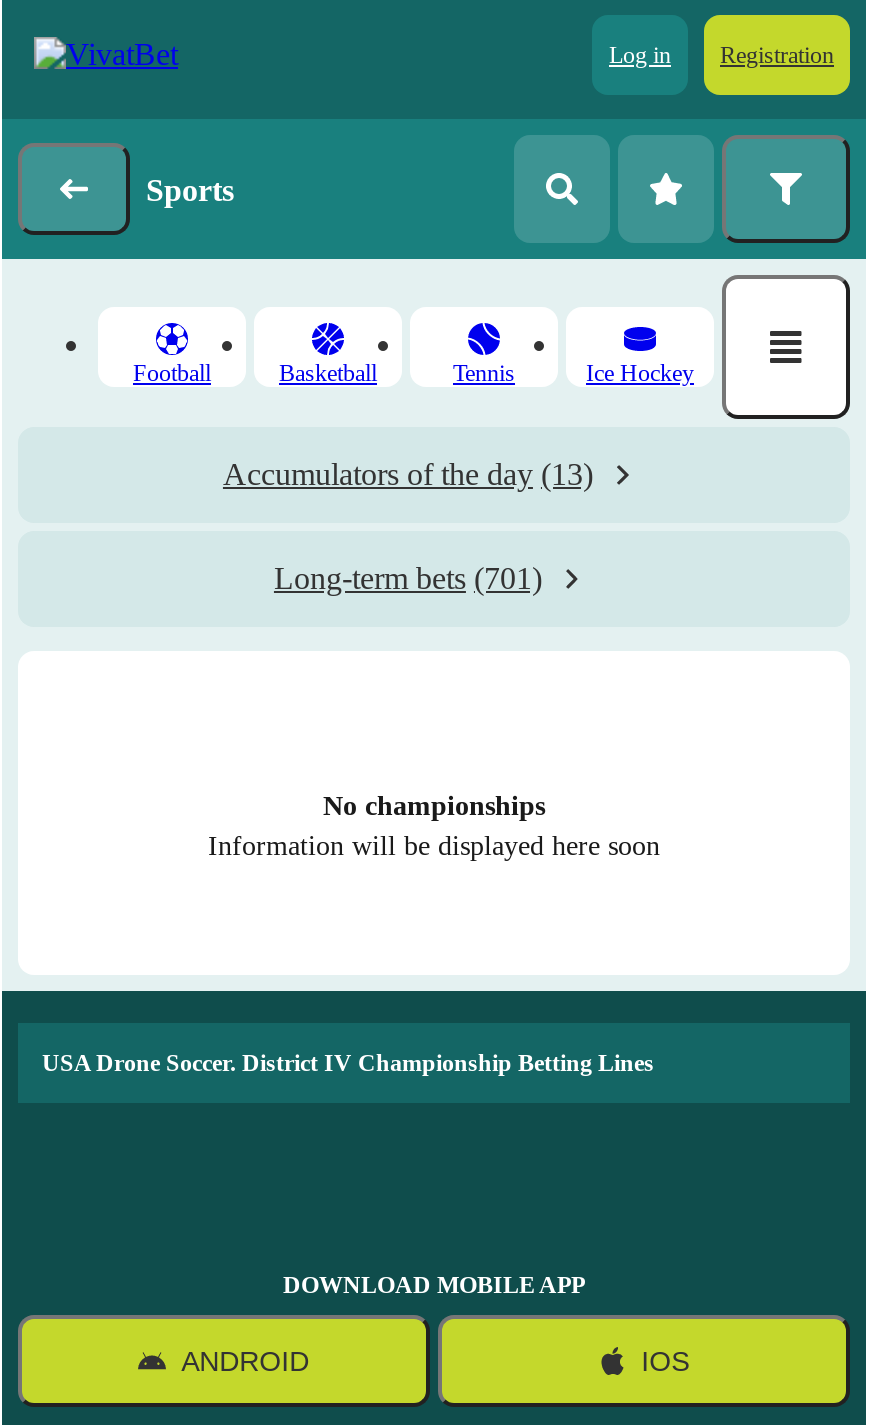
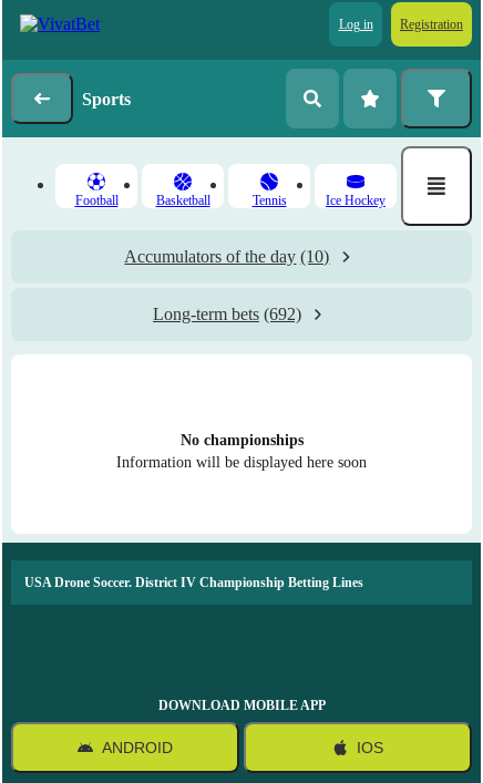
- Accumulators of the day (13)
+ Accumulators of the day (10)

- Long-term bets (701)
+ Long-term bets (692)
